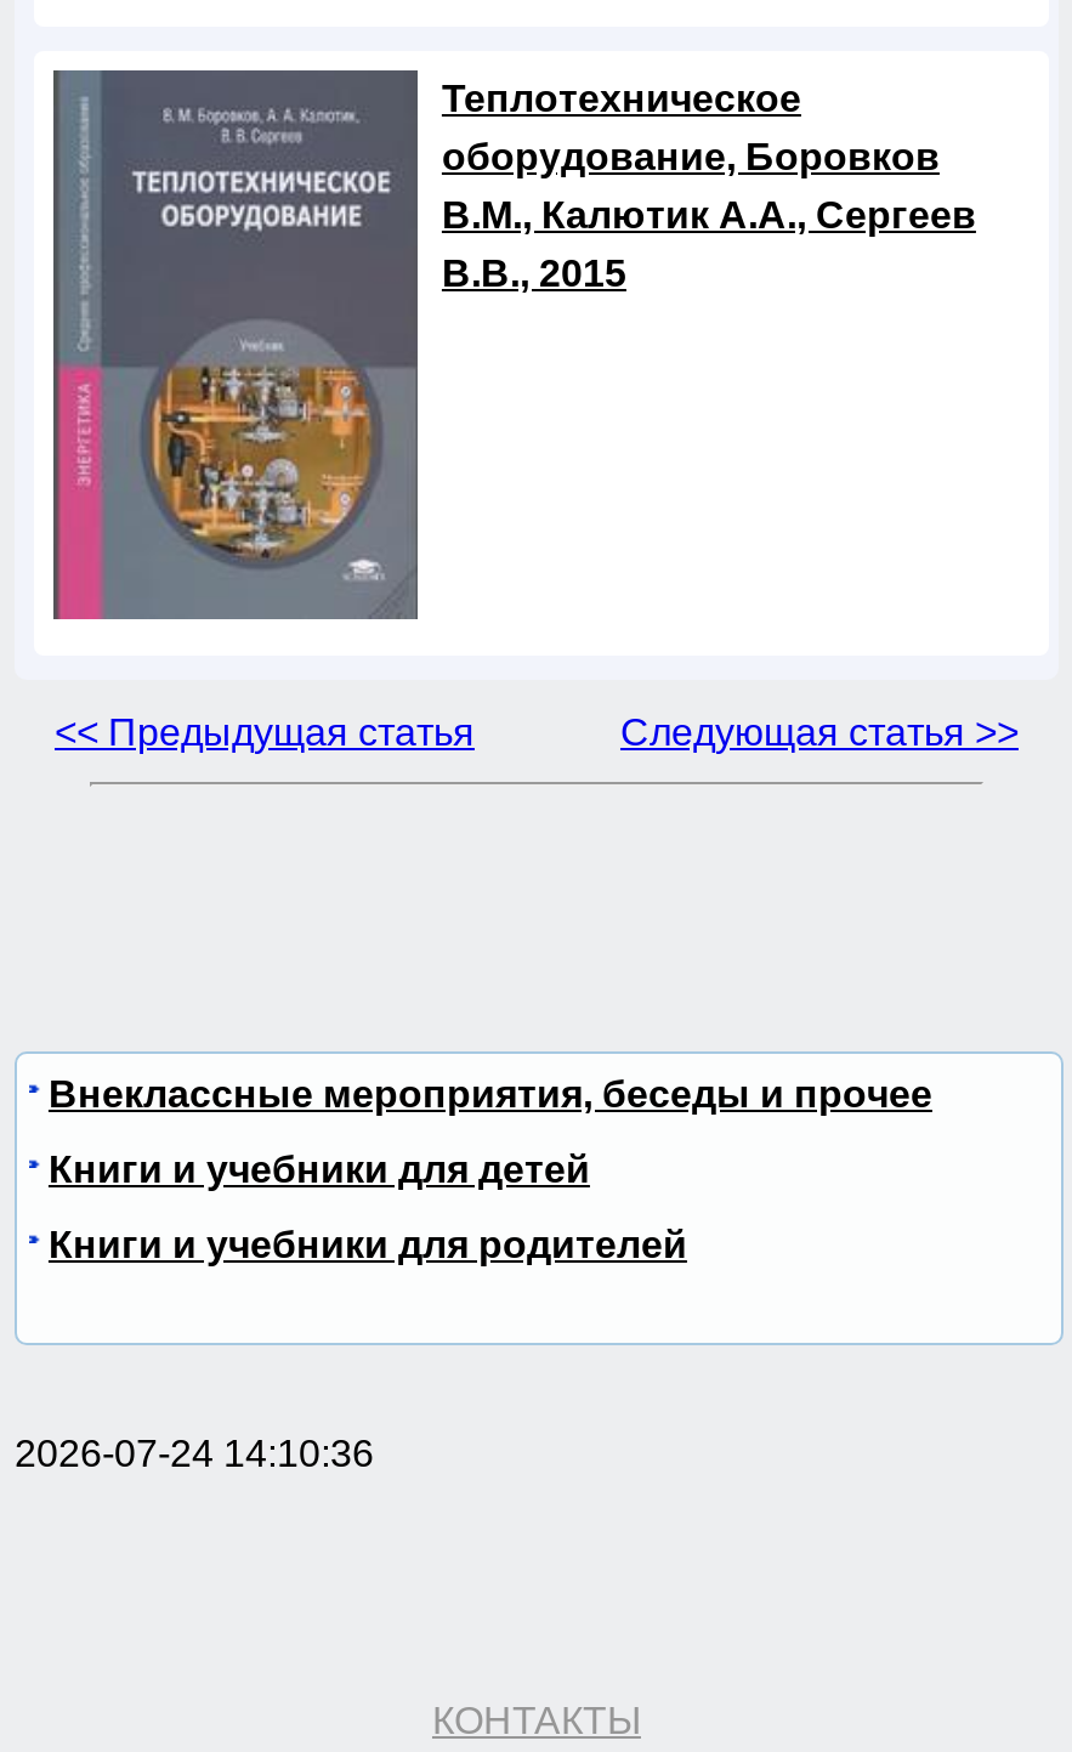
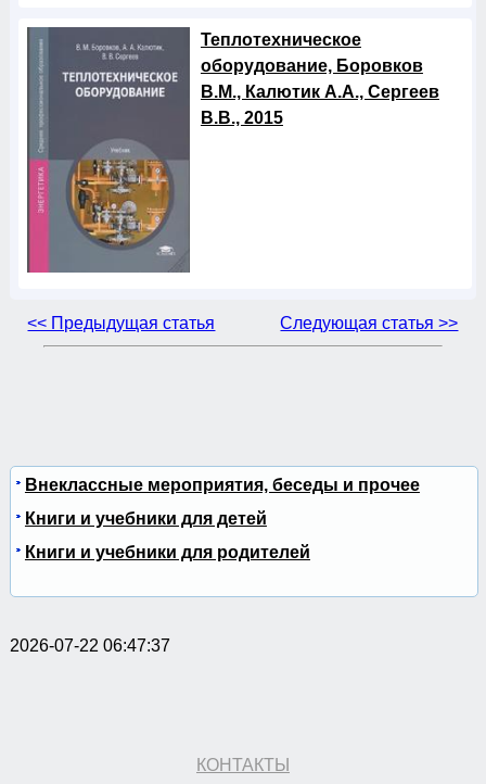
- 2026-07-24 14:10:36
+ 2026-07-22 06:47:37
